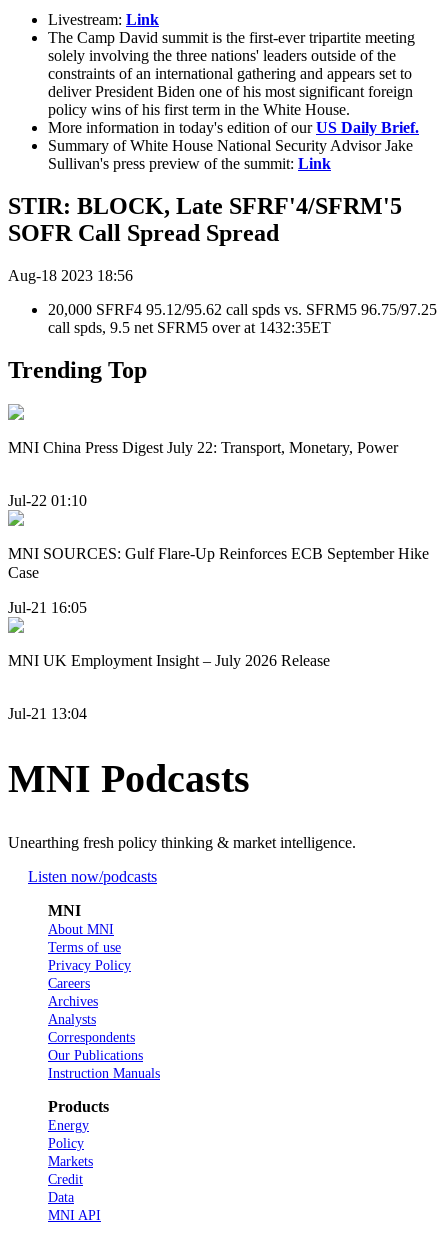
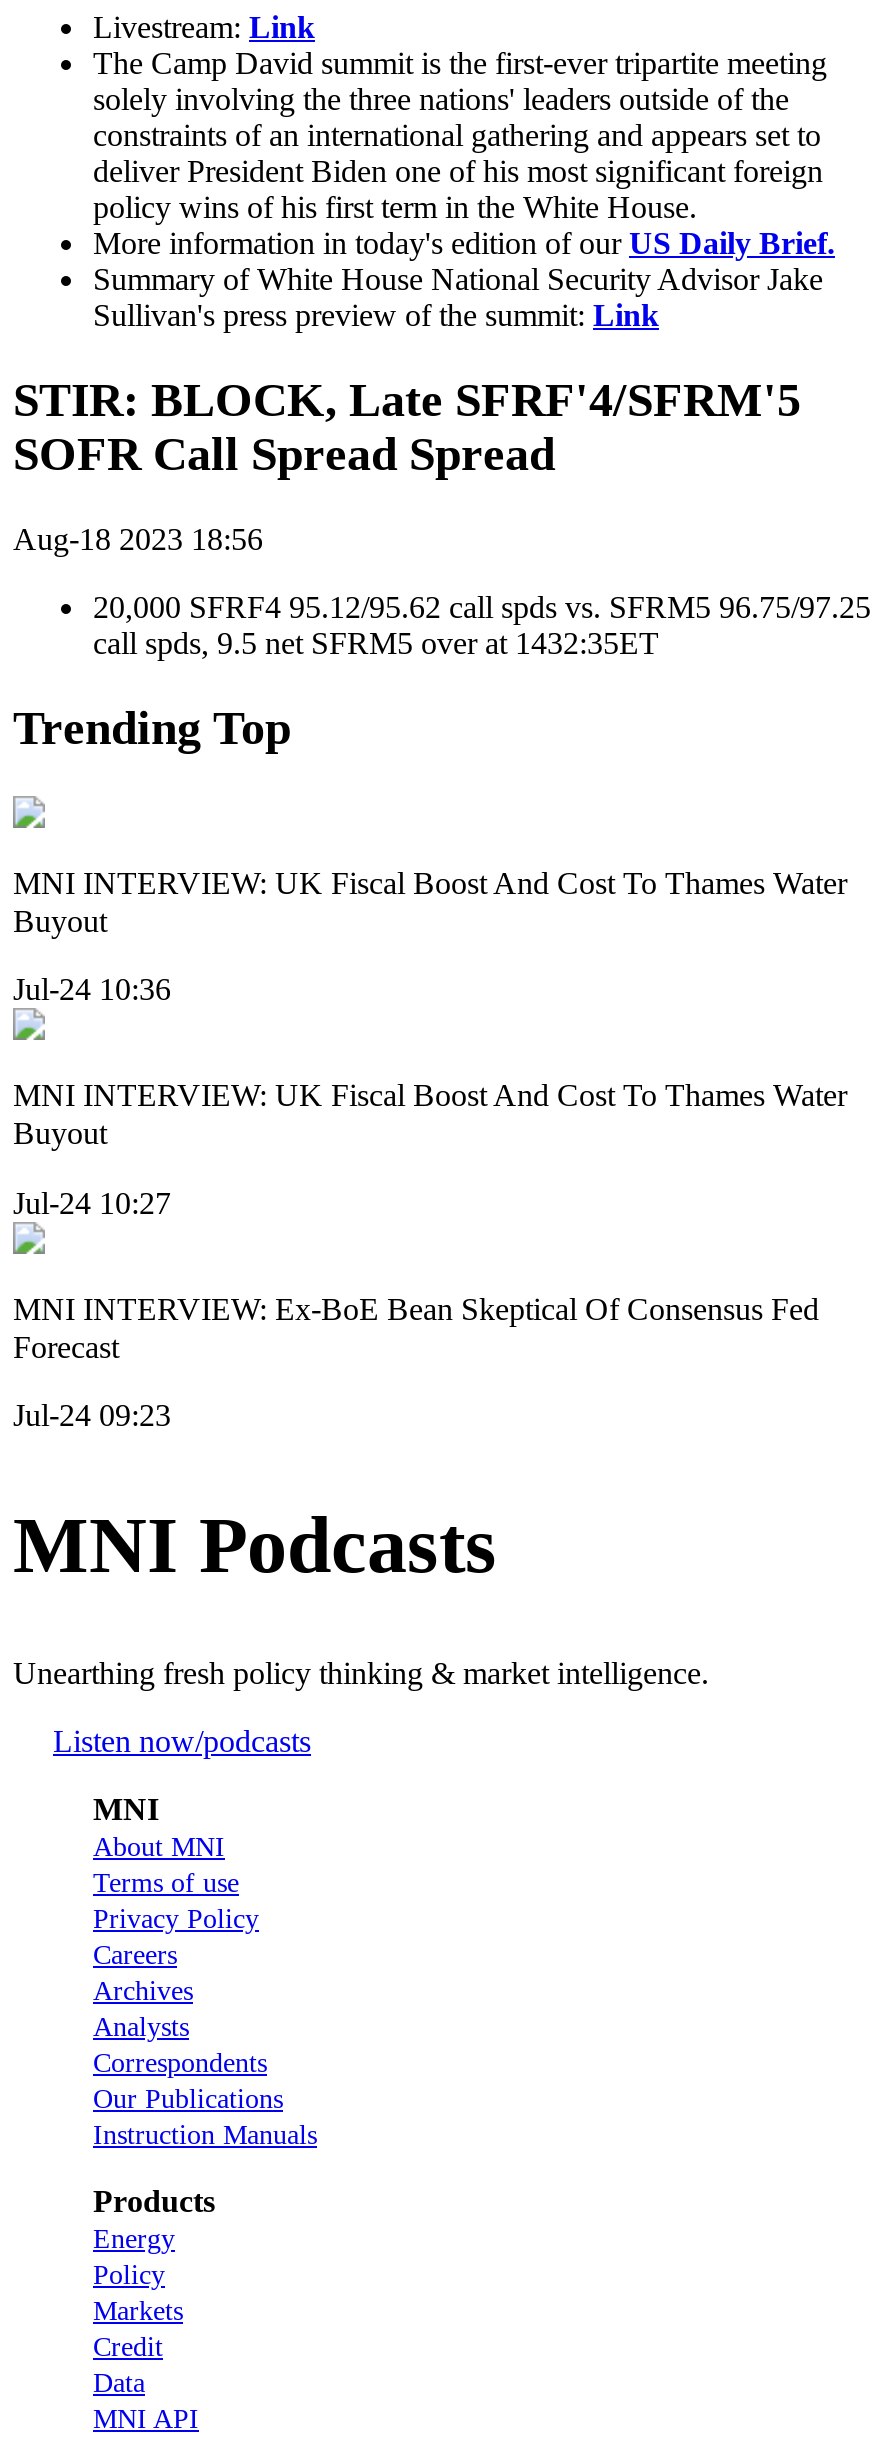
- MNI China Press Digest July 22: Transport, Monetary, Power
+ MNI INTERVIEW: UK Fiscal Boost And Cost To Thames Water
+ Buyout

- Jul-22 01:10
+ Jul-24 10:36

- MNI SOURCES: Gulf Flare-Up Reinforces ECB September Hike
- Case
+ MNI INTERVIEW: UK Fiscal Boost And Cost To Thames Water
+ Buyout

- Jul-21 16:05
+ Jul-24 10:27

- MNI UK Employment Insight – July 2026 Release
+ MNI INTERVIEW: Ex-BoE Bean Skeptical Of Consensus Fed
+ Forecast

- Jul-21 13:04
+ Jul-24 09:23
